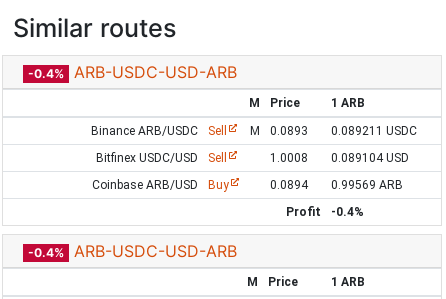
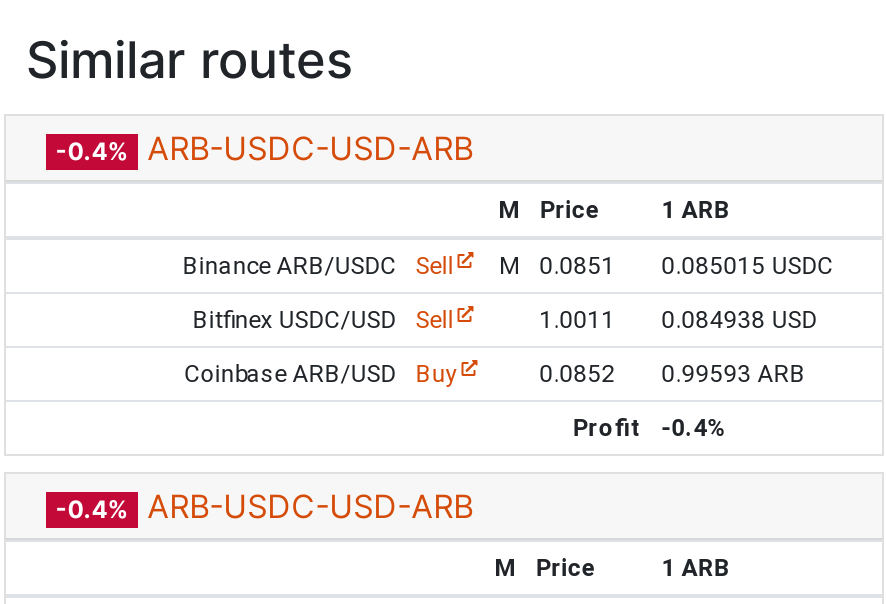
- 0.0893
+ 0.0851

- 0.089211 USDC
+ 0.085015 USDC

- 1.0008
+ 1.0011

- 0.089104 USD
+ 0.084938 USD

- 0.0894
+ 0.0852

- 0.99569 ARB
+ 0.99593 ARB
